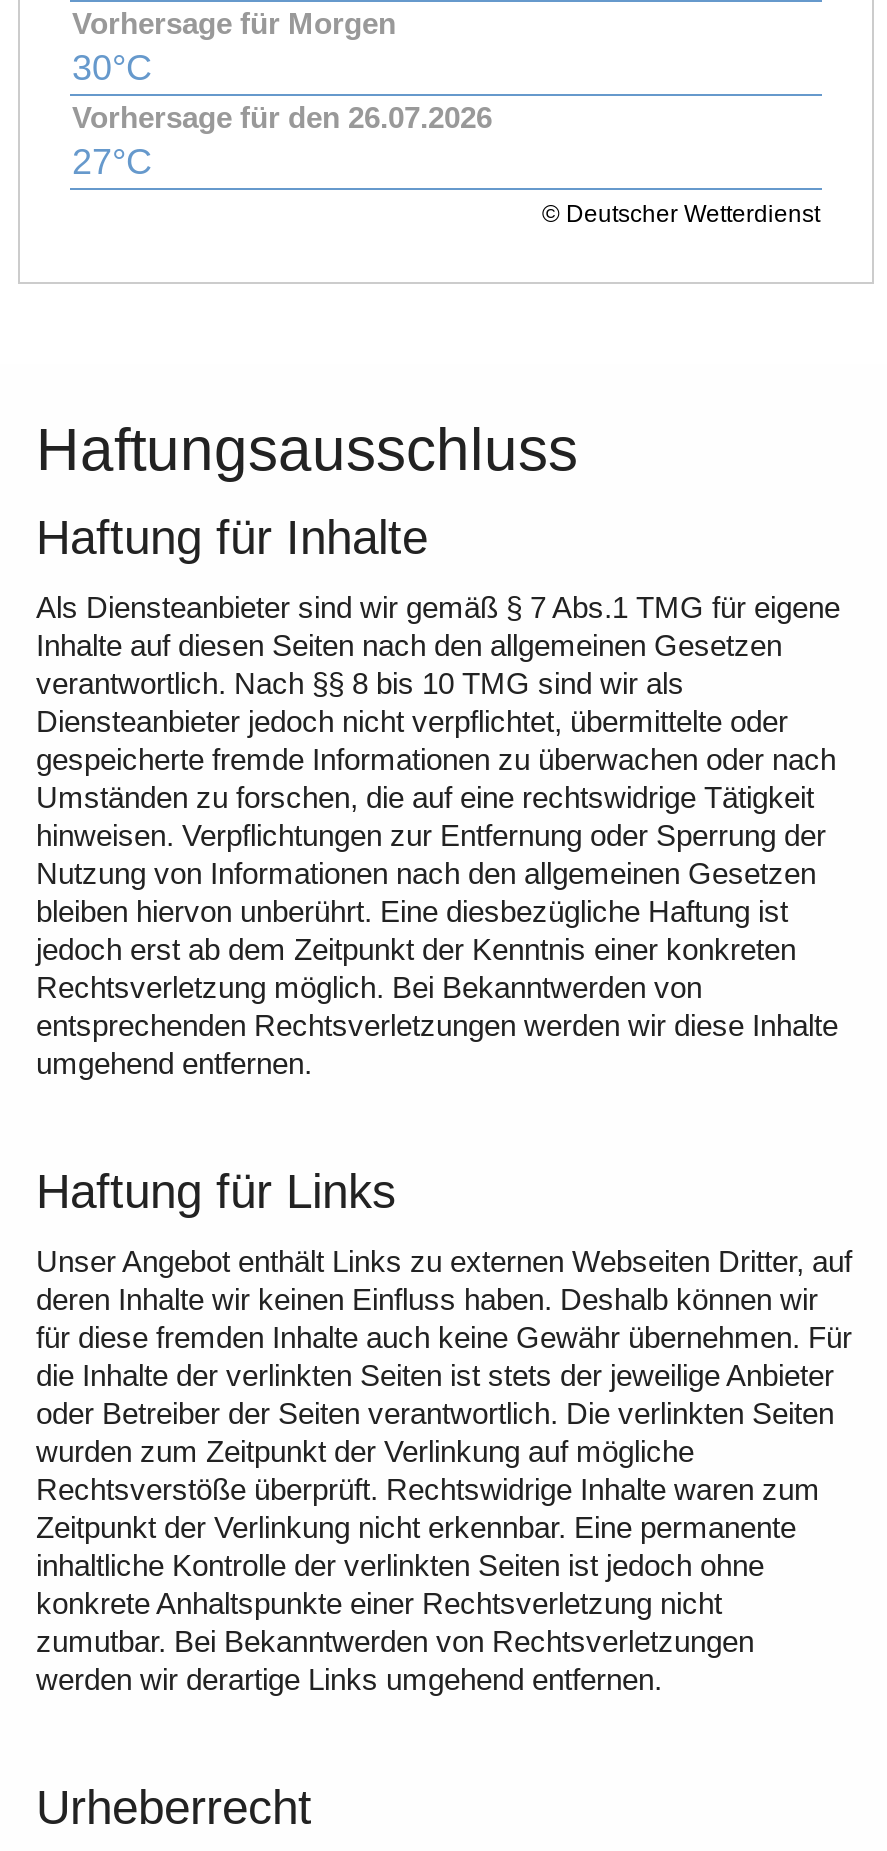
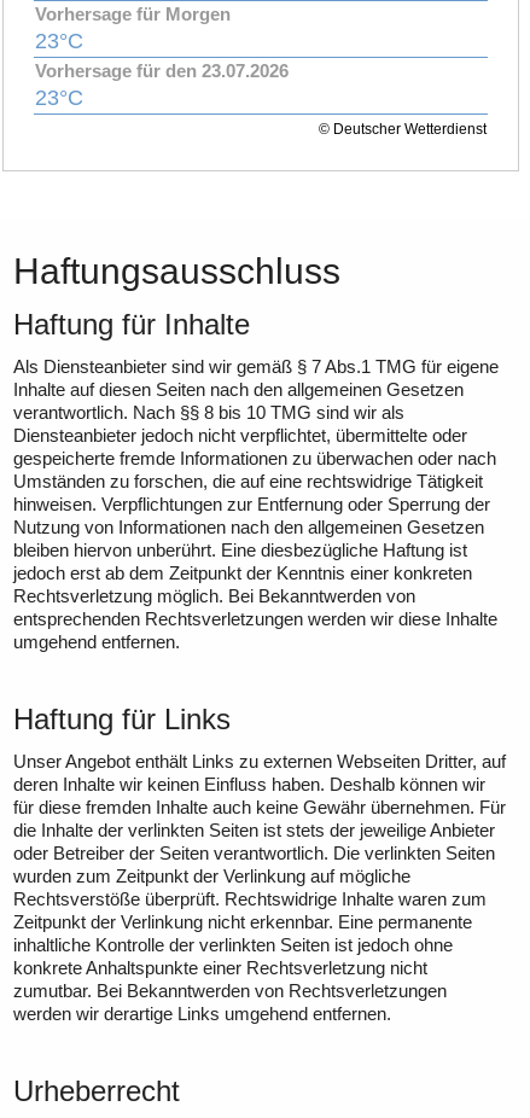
- 30°C
- Vorhersage für den 26.07.2026
- 27°C
+ 23°C
+ Vorhersage für den 23.07.2026
+ 23°C
